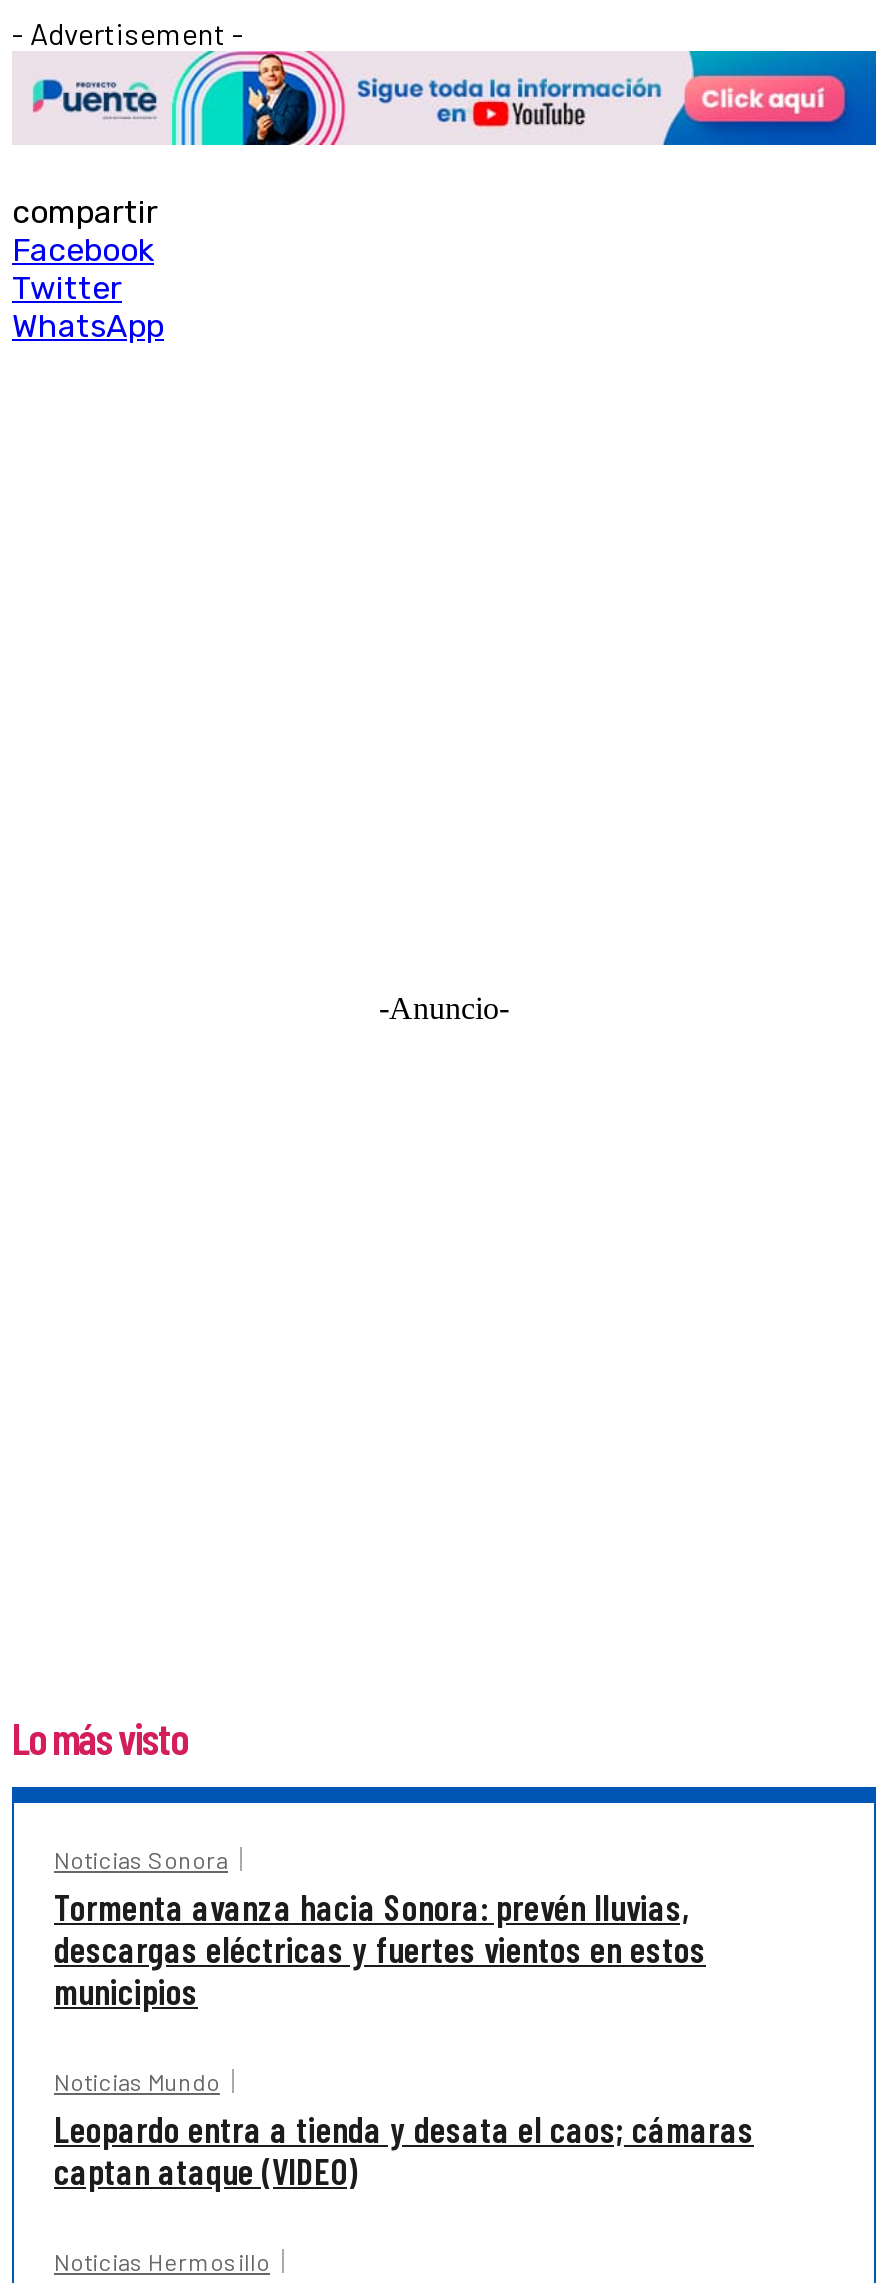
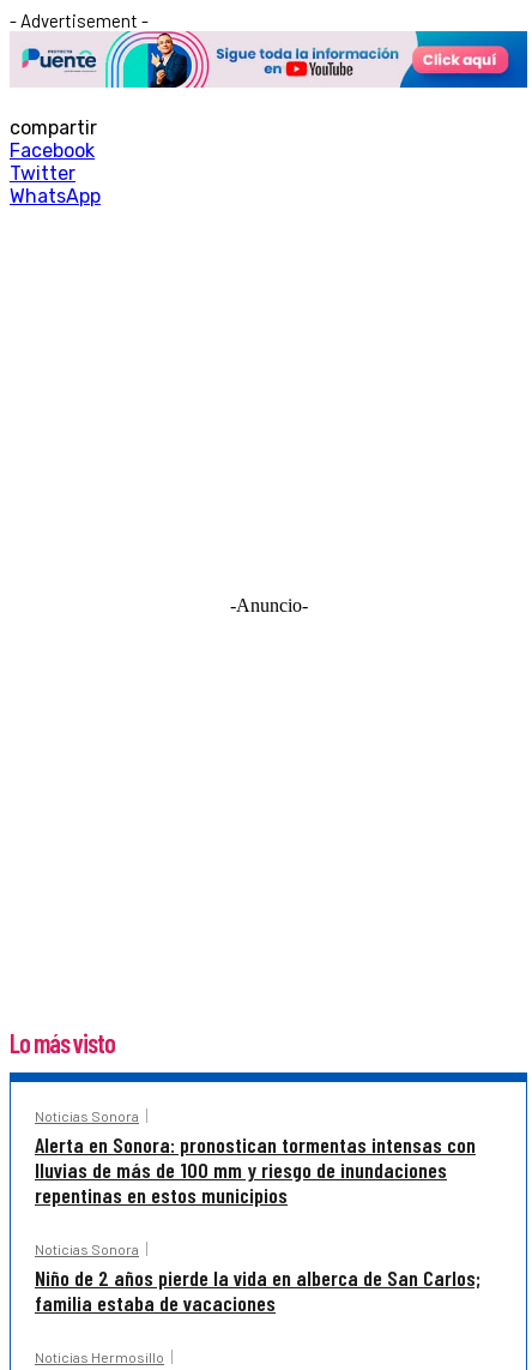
- Tormenta avanza hacia Sonora: prevén lluvias,
- descargas eléctricas y fuertes vientos en estos
- municipios
+ Alerta en Sonora: pronostican tormentas intensas con
+ lluvias de más de 100 mm y riesgo de inundaciones
+ repentinas en estos municipios

- Noticias Mundo
- Leopardo entra a tienda y desata el caos; cámaras
- captan ataque (VIDEO)
+ Noticias Sonora
+ Niño de 2 años pierde la vida en alberca de San Carlos;
+ familia estaba de vacaciones
